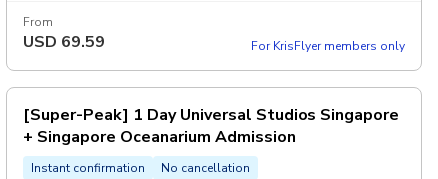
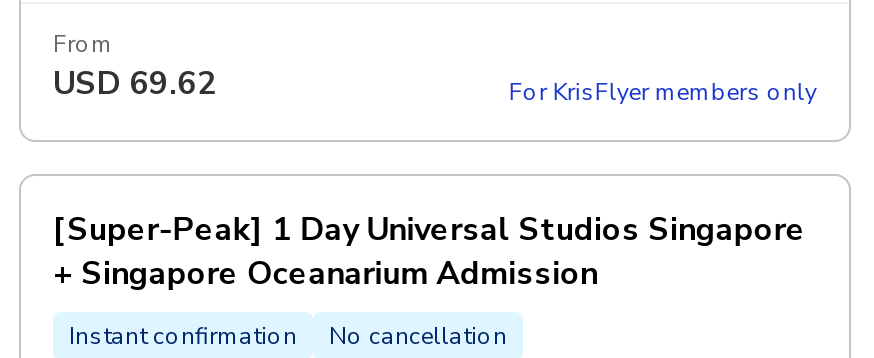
- USD 69.59
+ USD 69.62
